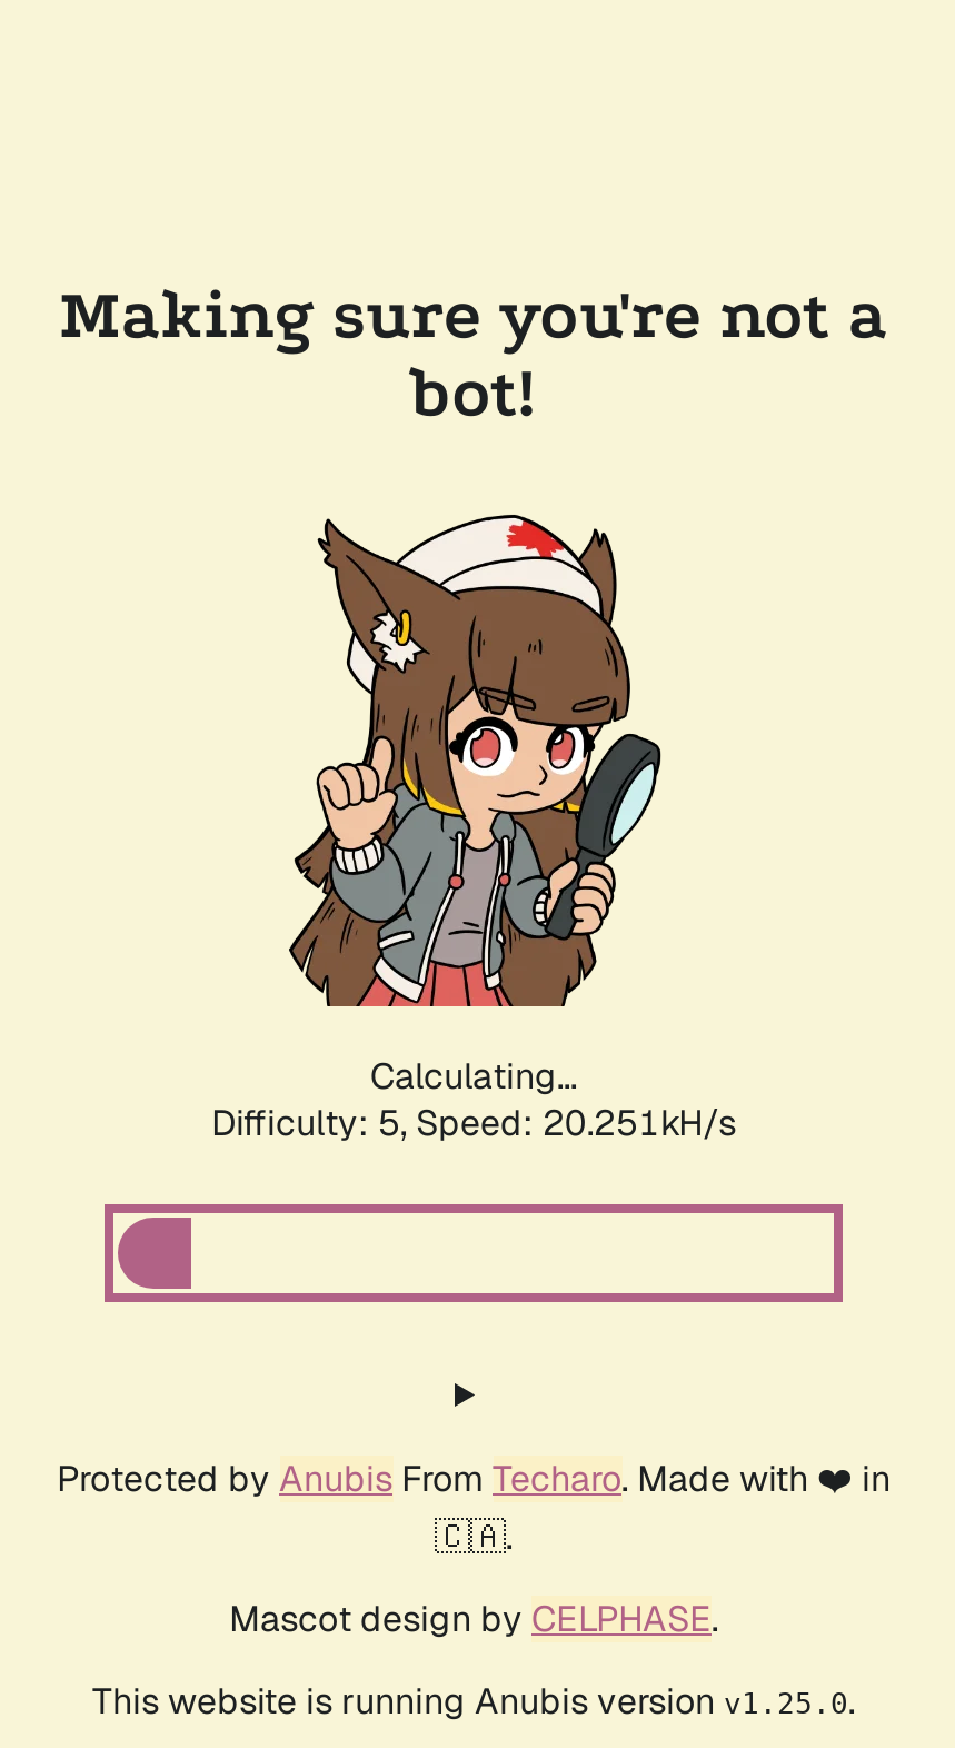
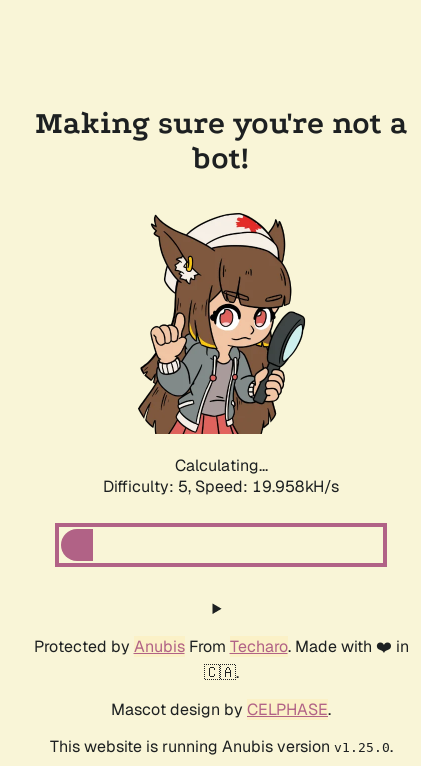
- Difficulty: 5, Speed: 20.251kH/s
+ Difficulty: 5, Speed: 19.958kH/s
